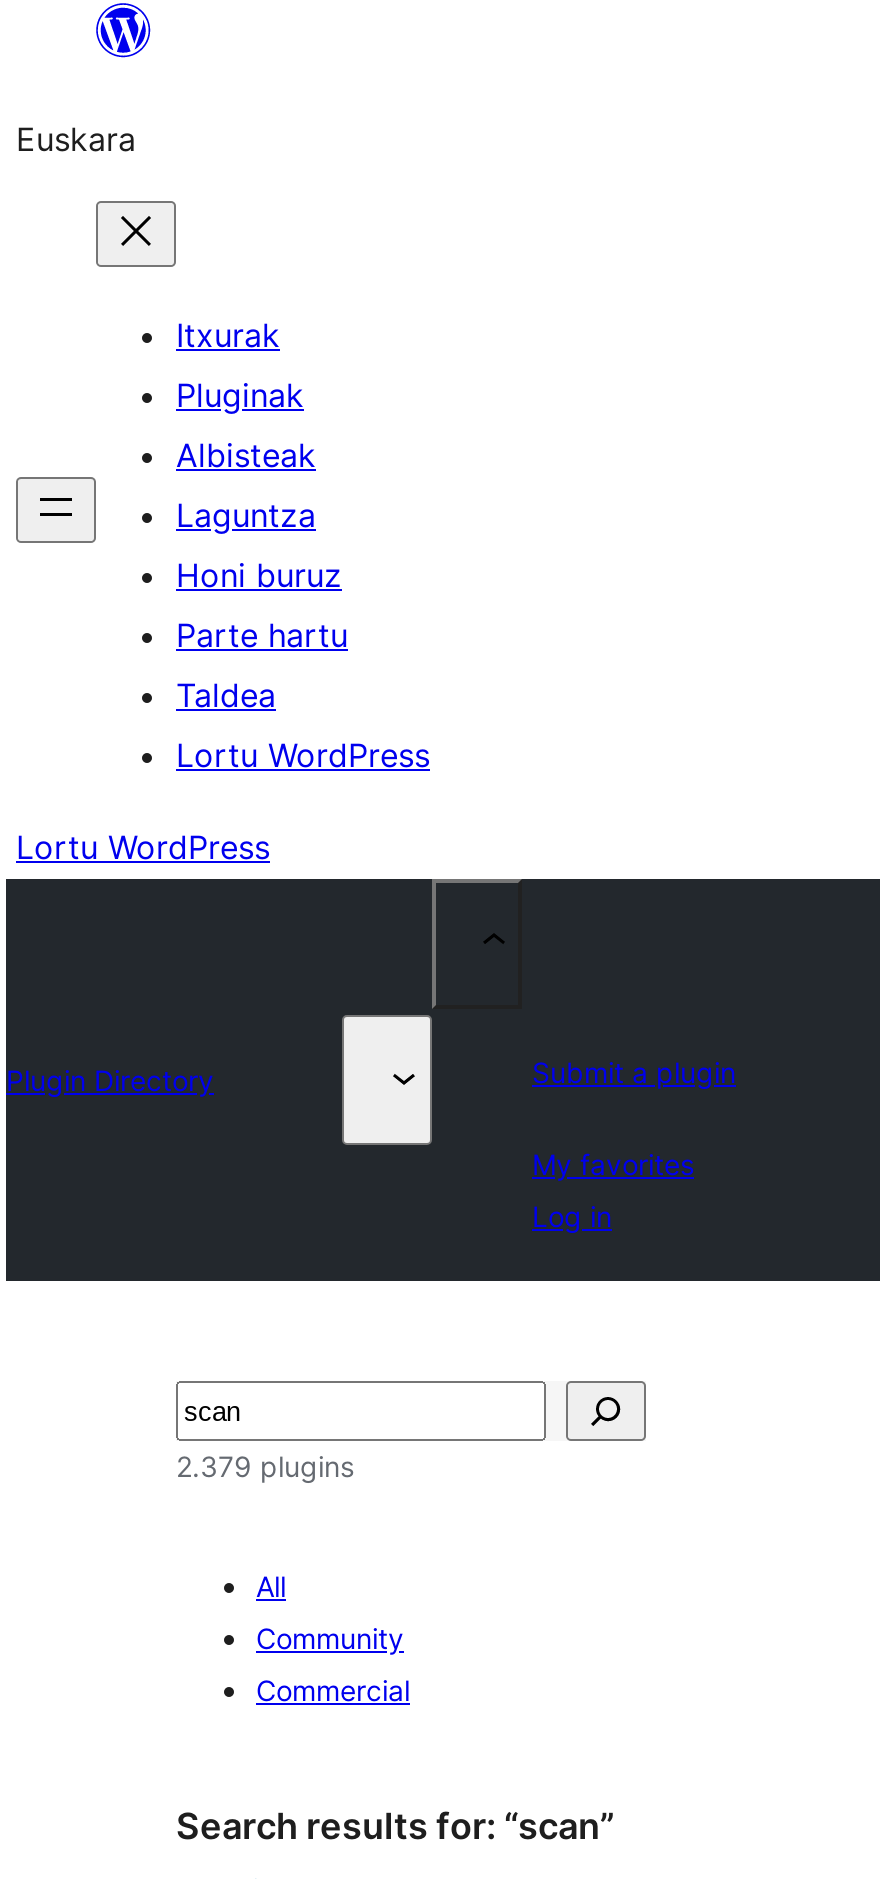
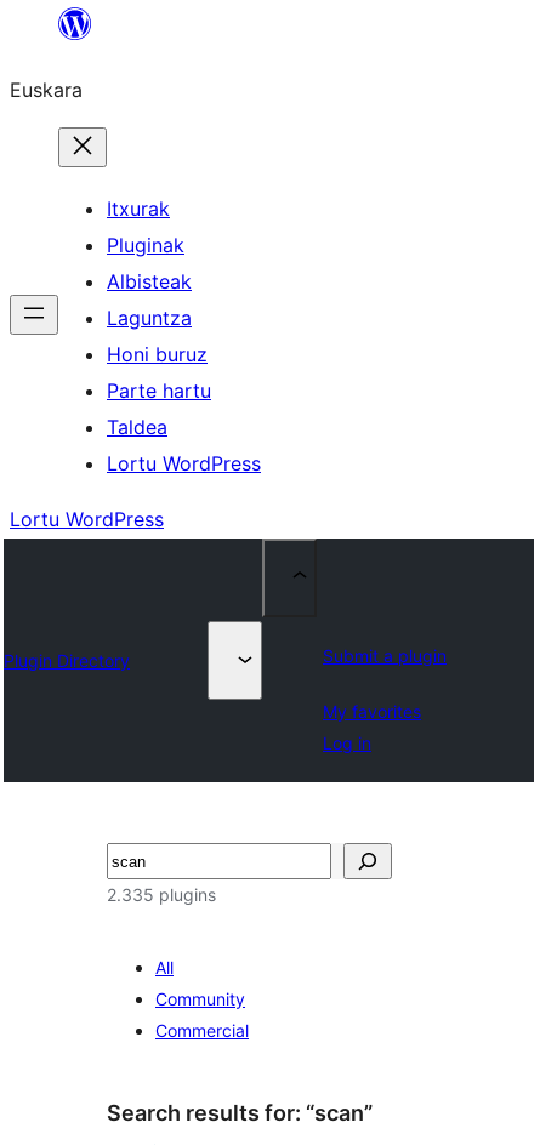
- 2.379 plugins
+ 2.335 plugins
